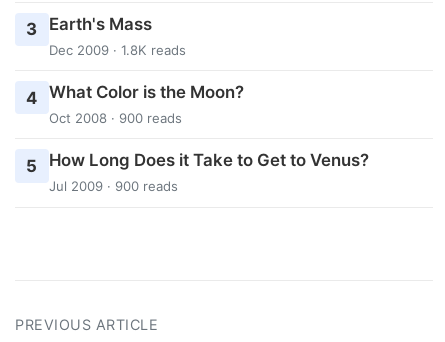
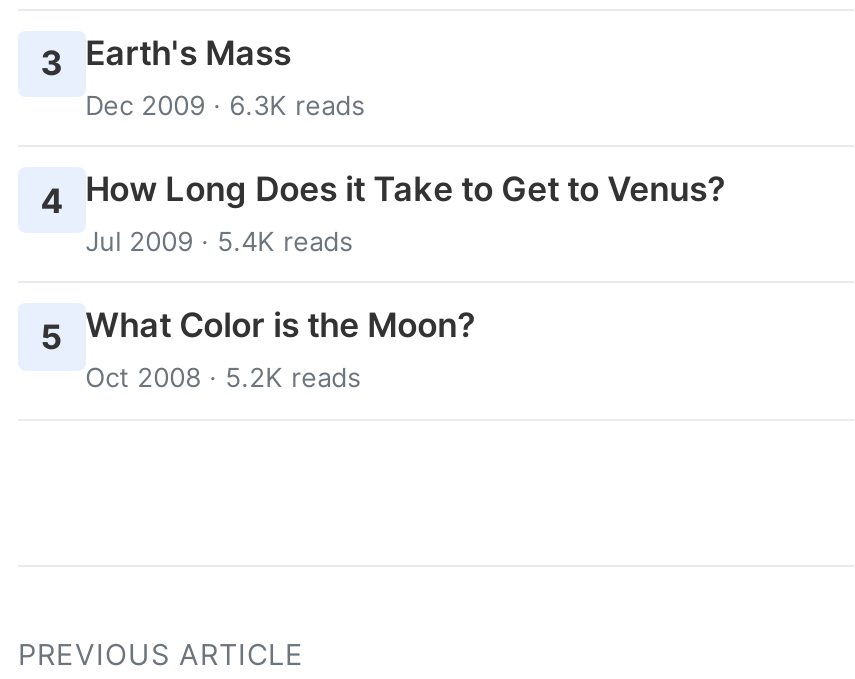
- Dec 2009 · 1.8K reads
+ Dec 2009 · 6.3K reads

- 4 What Color is the Moon?
- Oct 2008 · 900 reads
+ 4 How Long Does it Take to Get to Venus?
+ Jul 2009 · 5.4K reads

- 5 How Long Does it Take to Get to Venus?
- Jul 2009 · 900 reads
+ 5 What Color is the Moon?
+ Oct 2008 · 5.2K reads
